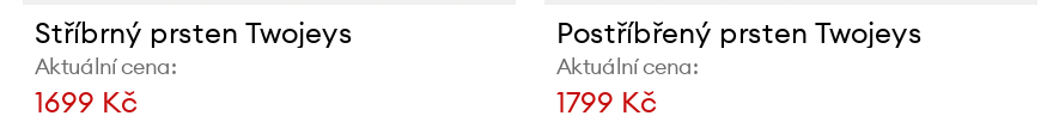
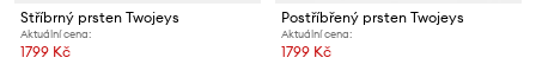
- 1699 Kč
+ 1799 Kč
